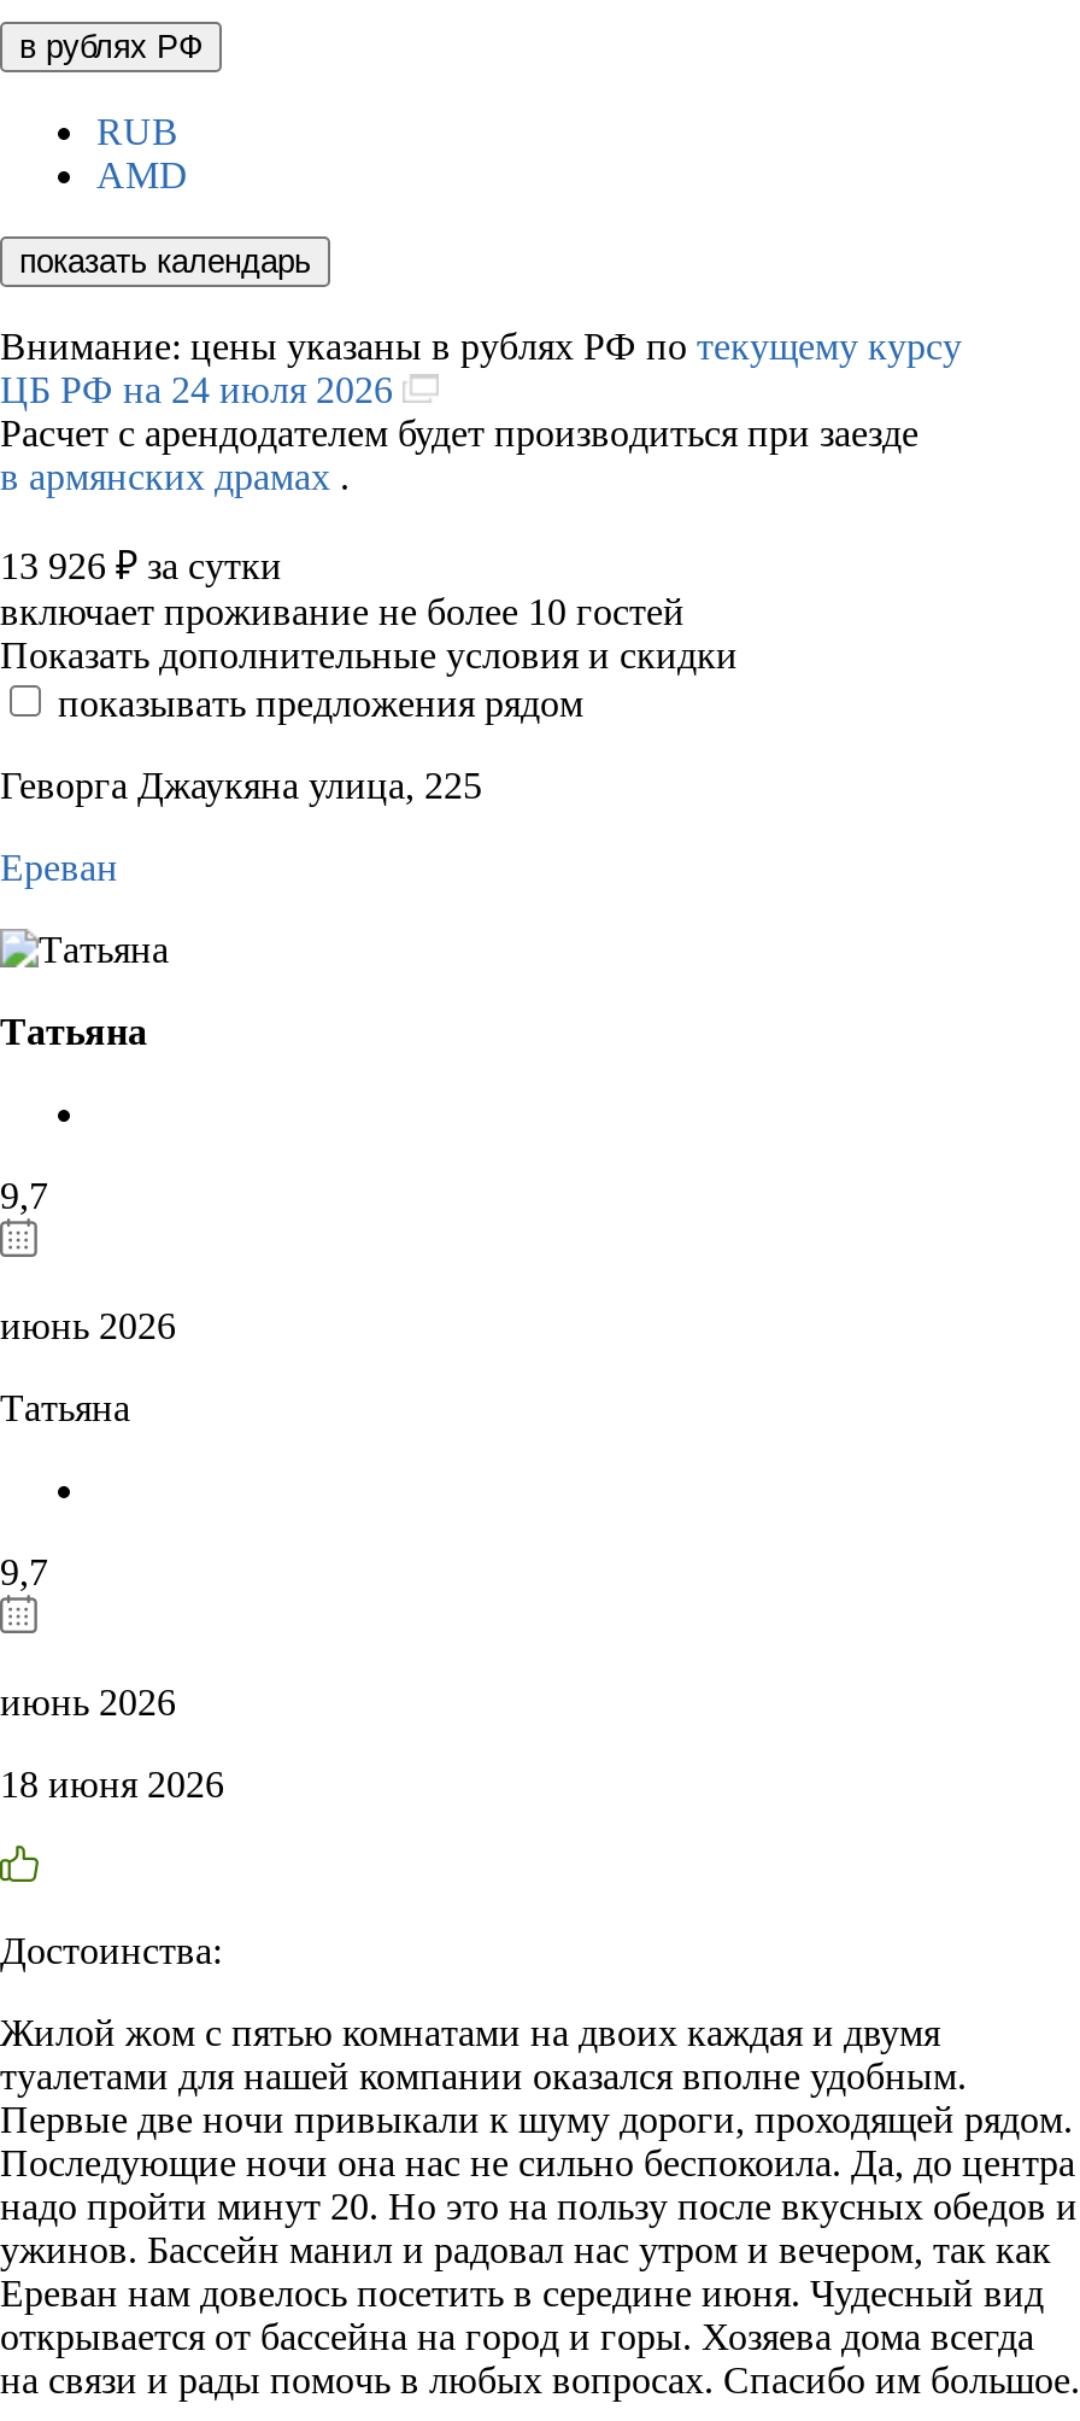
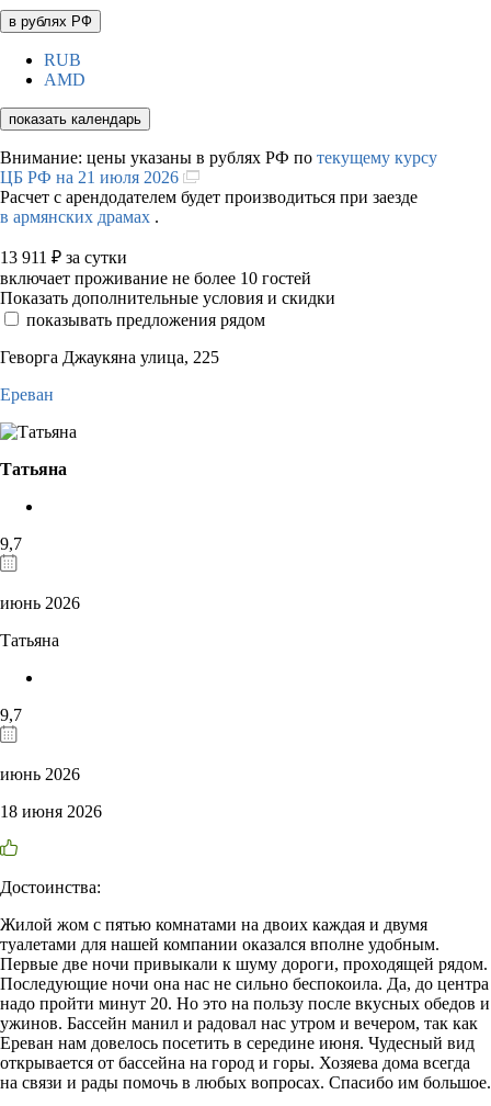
- ЦБ РФ на 24 июля 2026
+ ЦБ РФ на 21 июля 2026

- 13 926 ₽ за сутки
+ 13 911 ₽ за сутки
